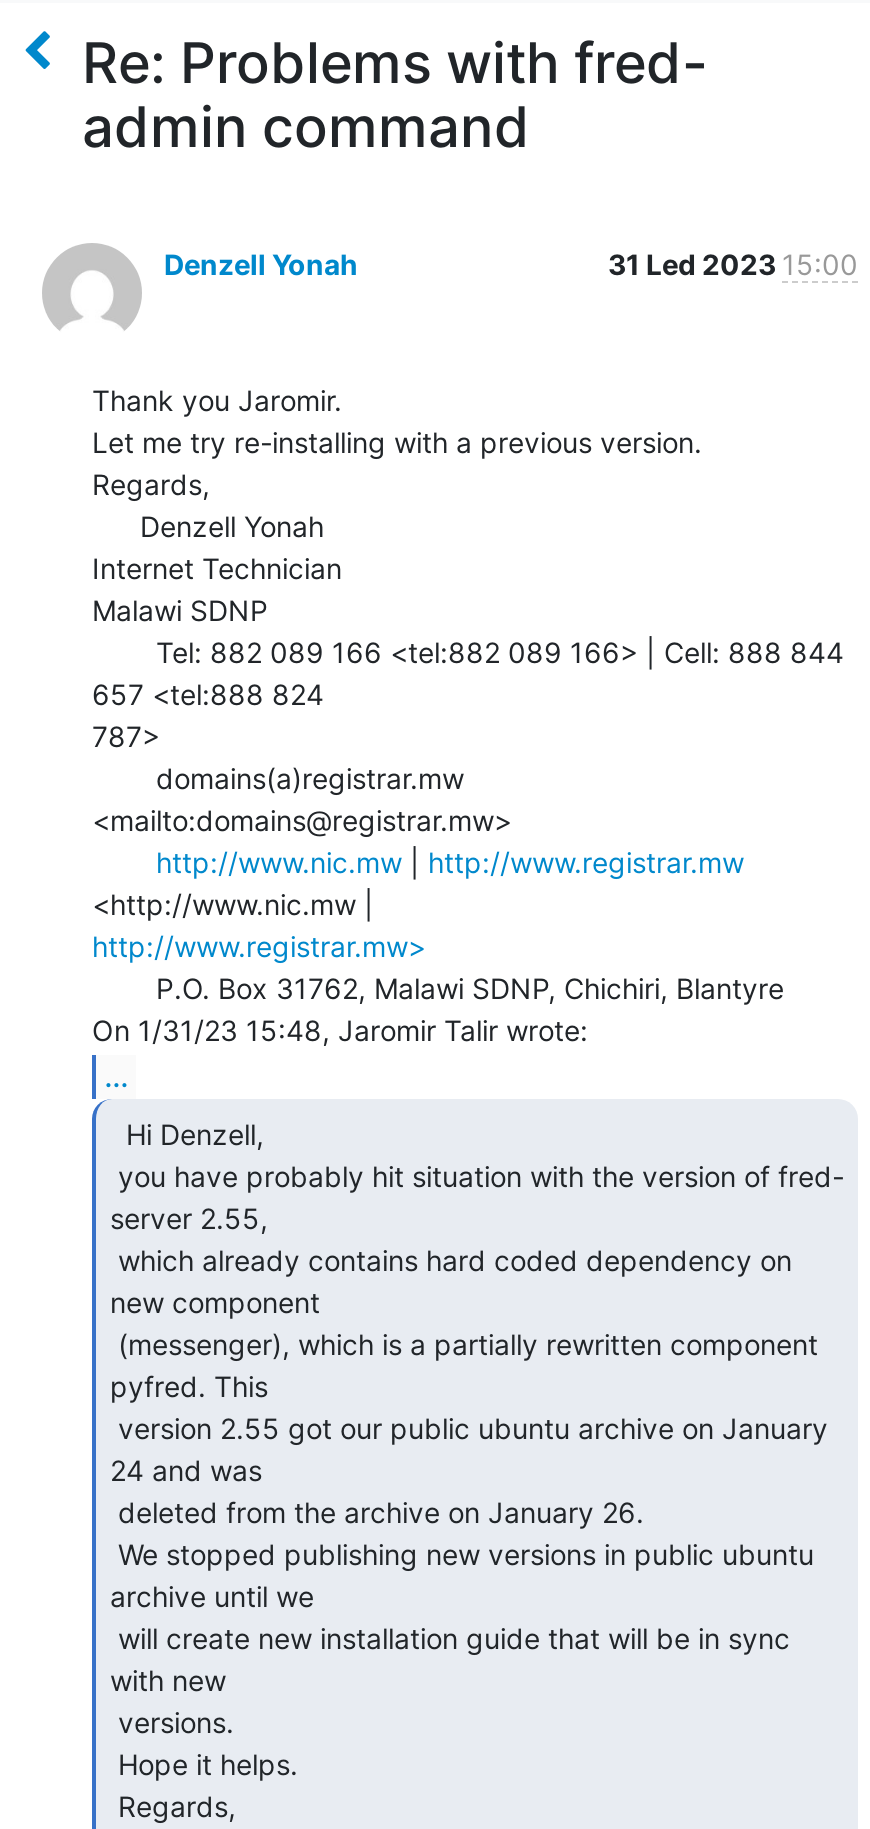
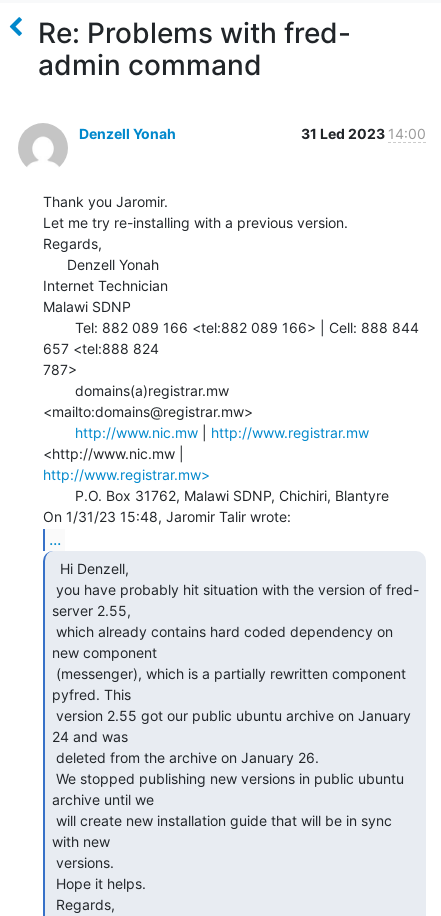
- 31 Led 2023 15:00
+ 31 Led 2023 14:00
